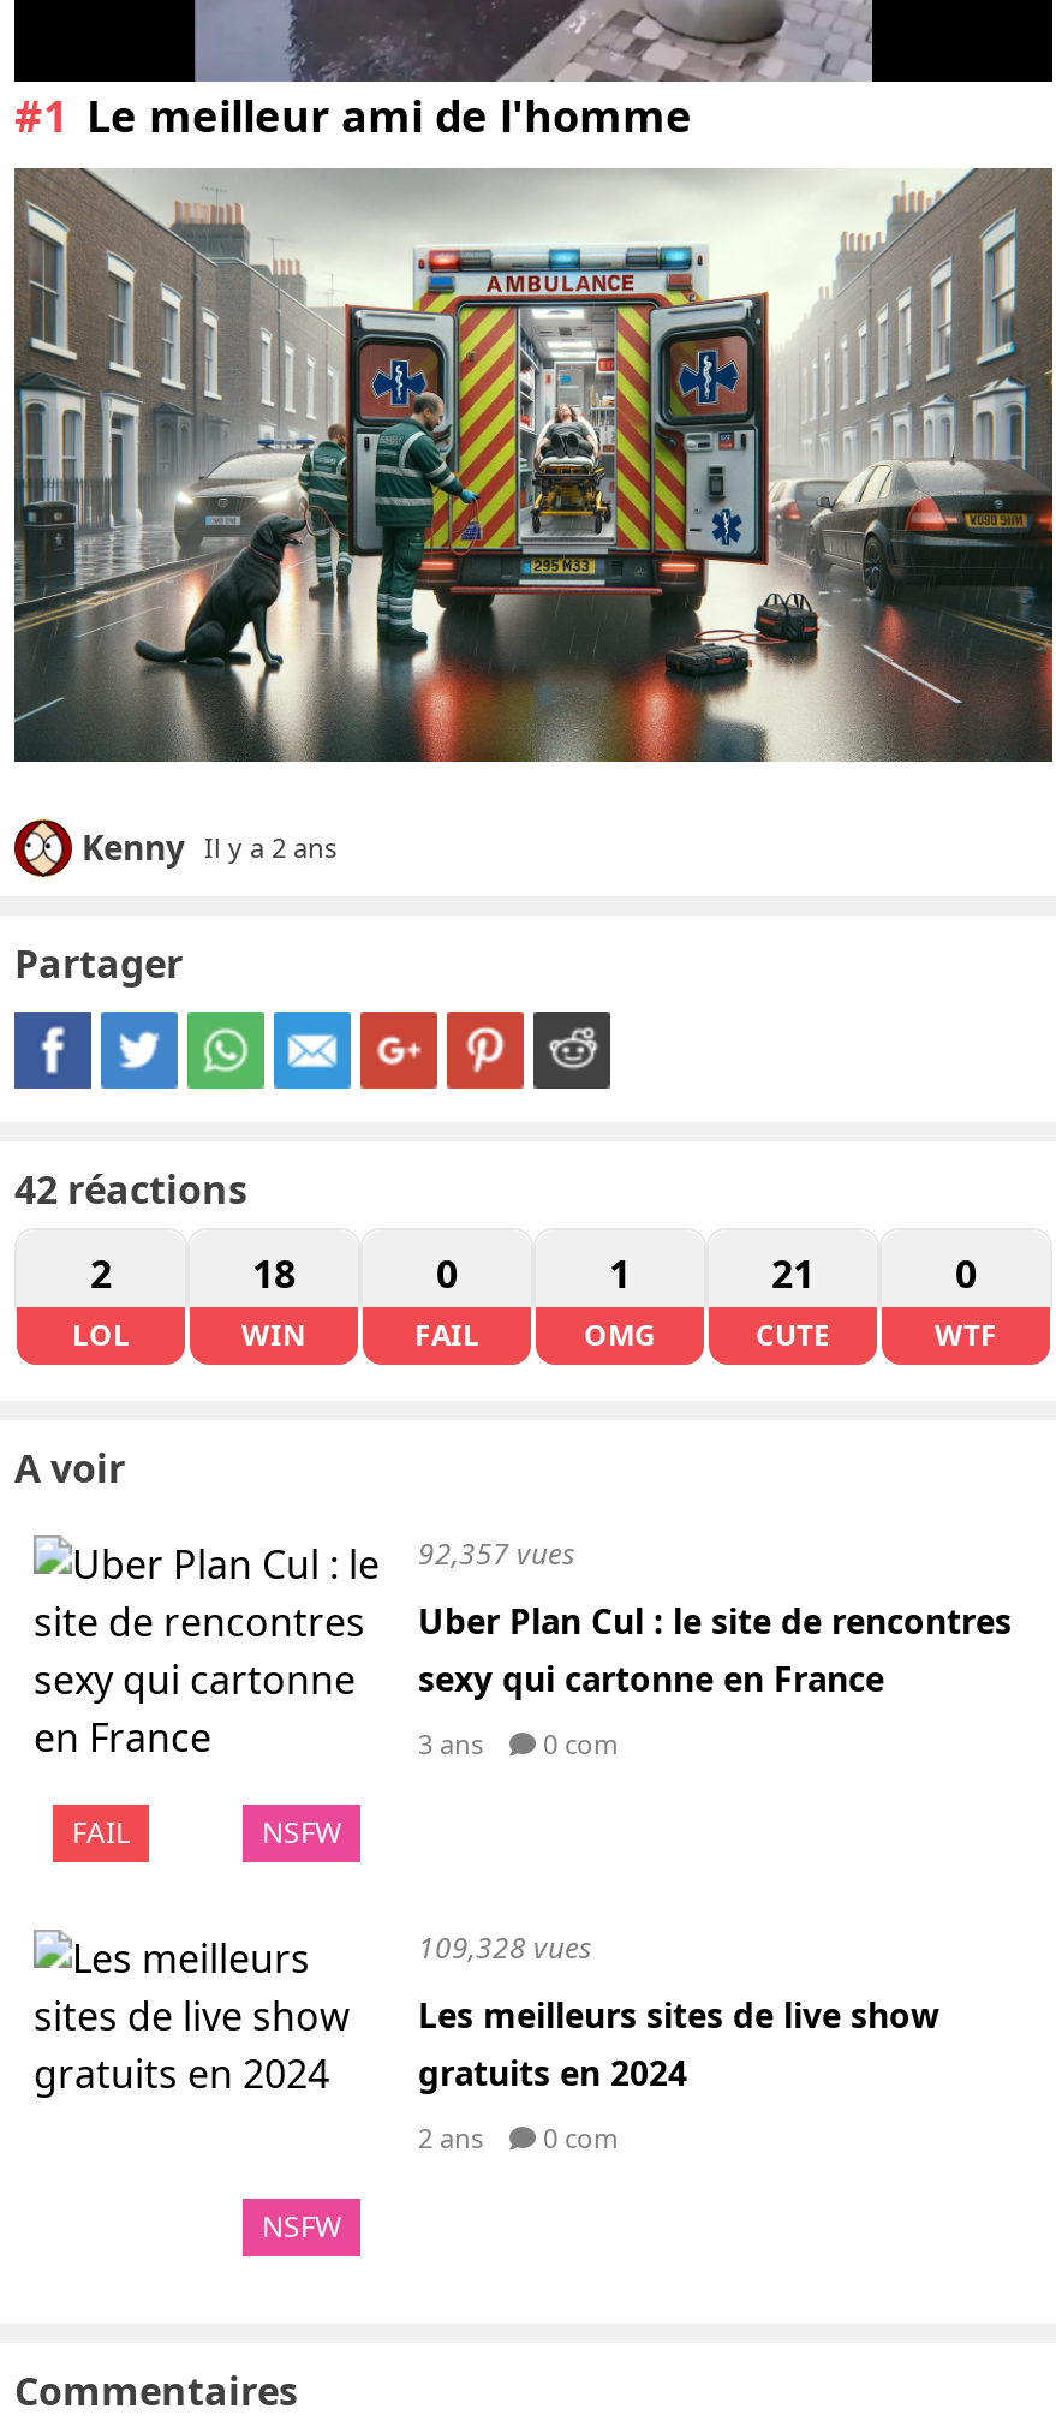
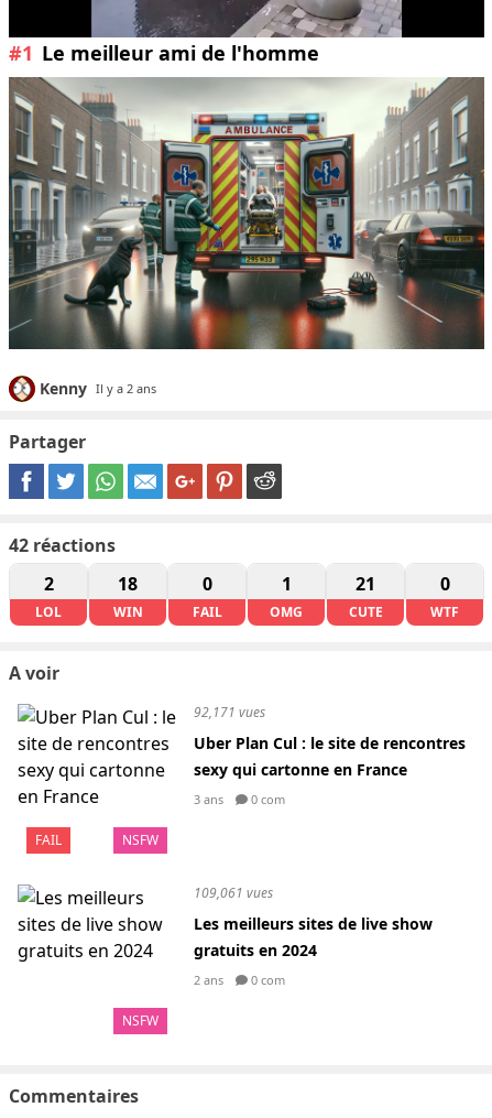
- 92,357 vues
+ 92,171 vues

- 109,328 vues
+ 109,061 vues
